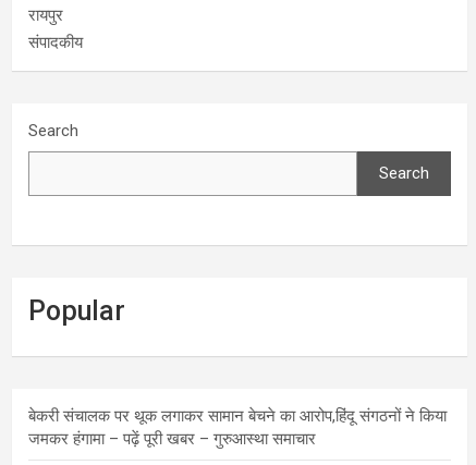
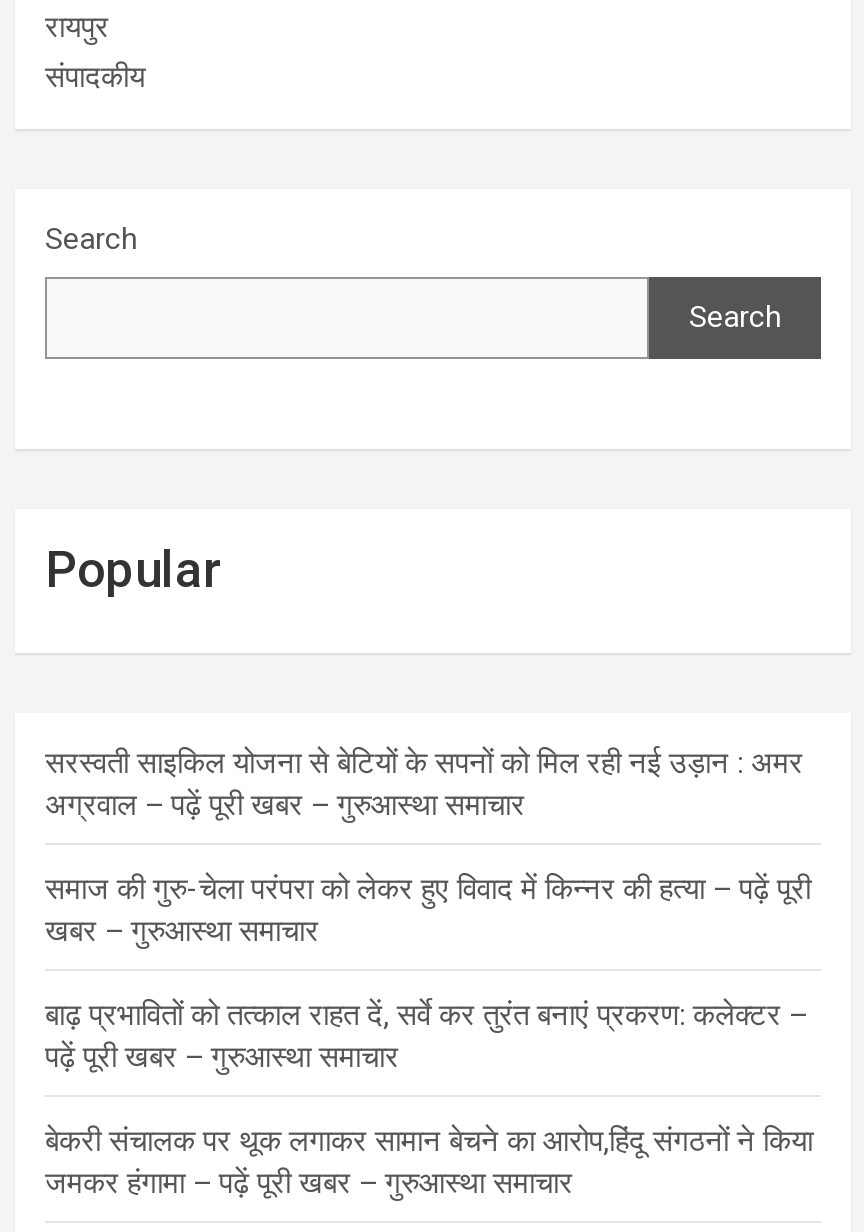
+ सरस्वती साइकिल योजना से बेटियों के सपनों को मिल रही नई उड़ान : अमर
+ अग्रवाल – पढ़ें पूरी खबर – गुरुआस्था समाचार
+ समाज की गुरु-चेला परंपरा को लेकर हुए विवाद में किन्नर की हत्या – पढ़ें पूरी
+ खबर – गुरुआस्था समाचार
+ बाढ़ प्रभावितों को तत्काल राहत दें, सर्वे कर तुरंत बनाएं प्रकरण: कलेक्टर –
+ पढ़ें पूरी खबर – गुरुआस्था समाचार
